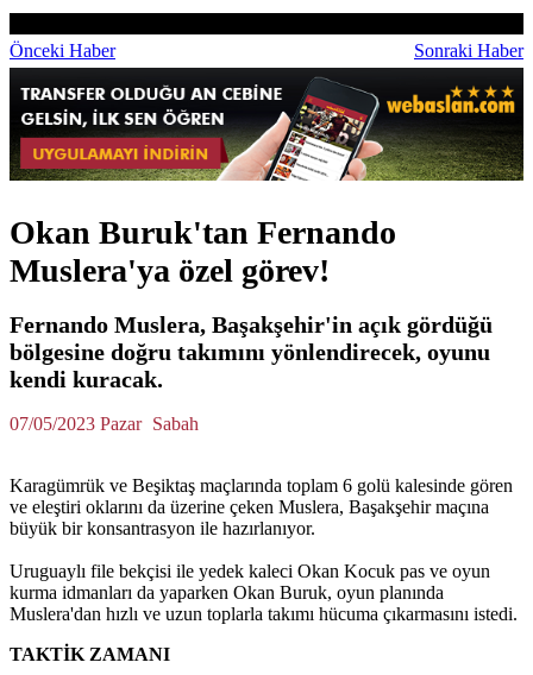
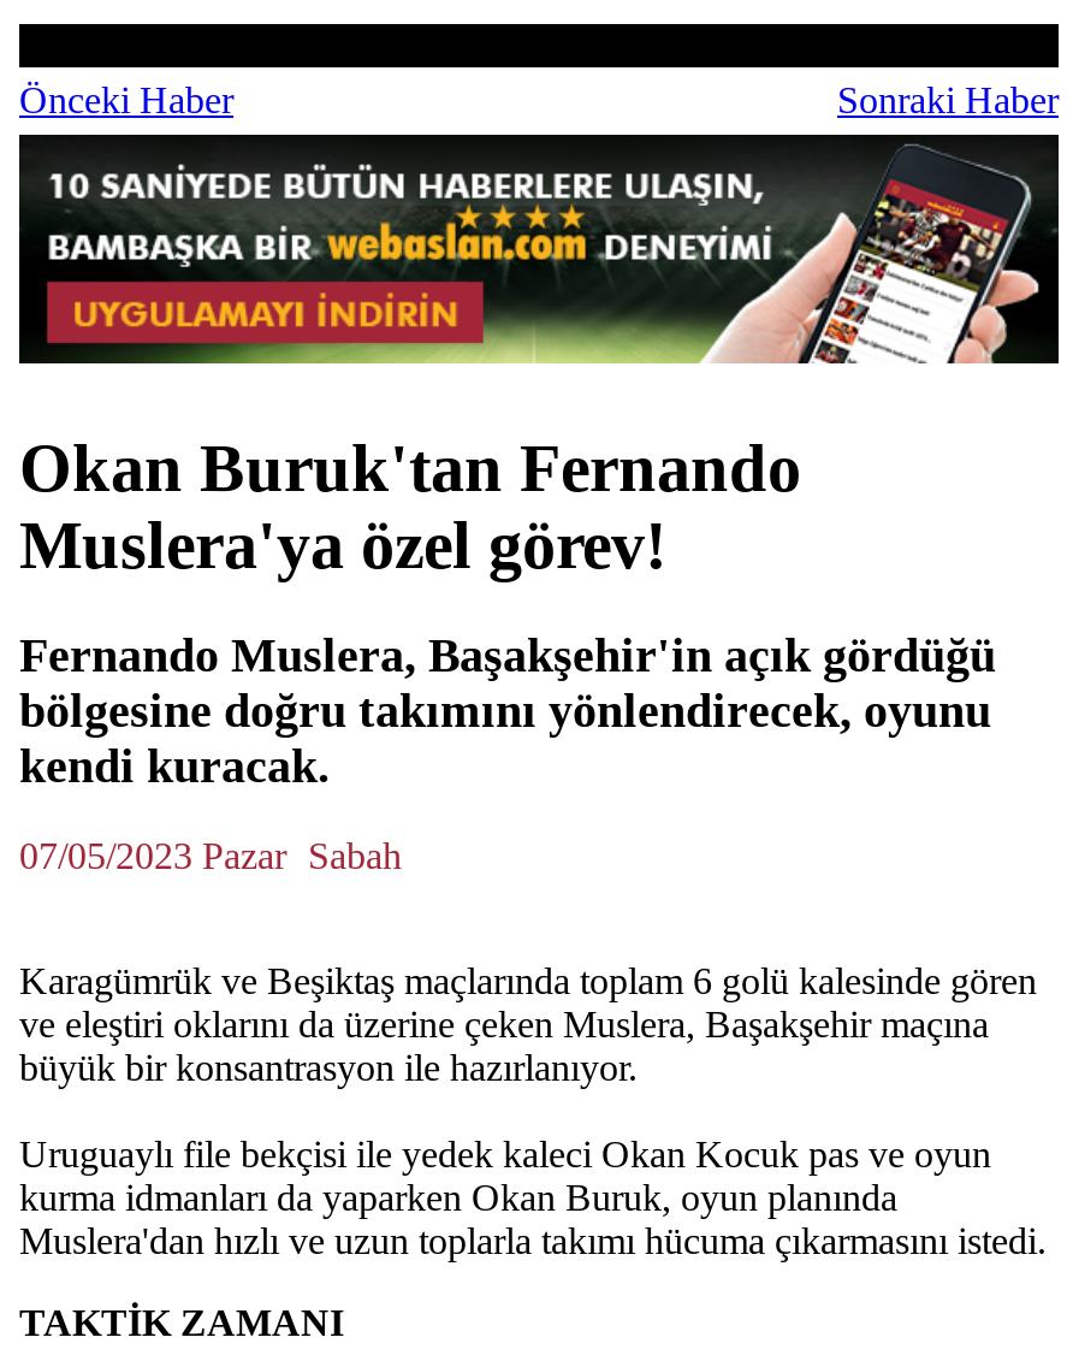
- [image]
+ [image]
